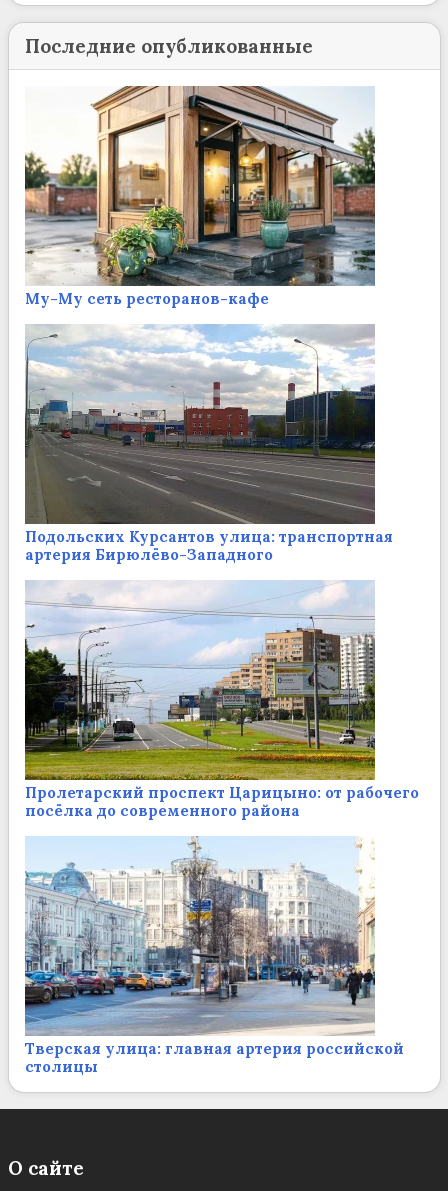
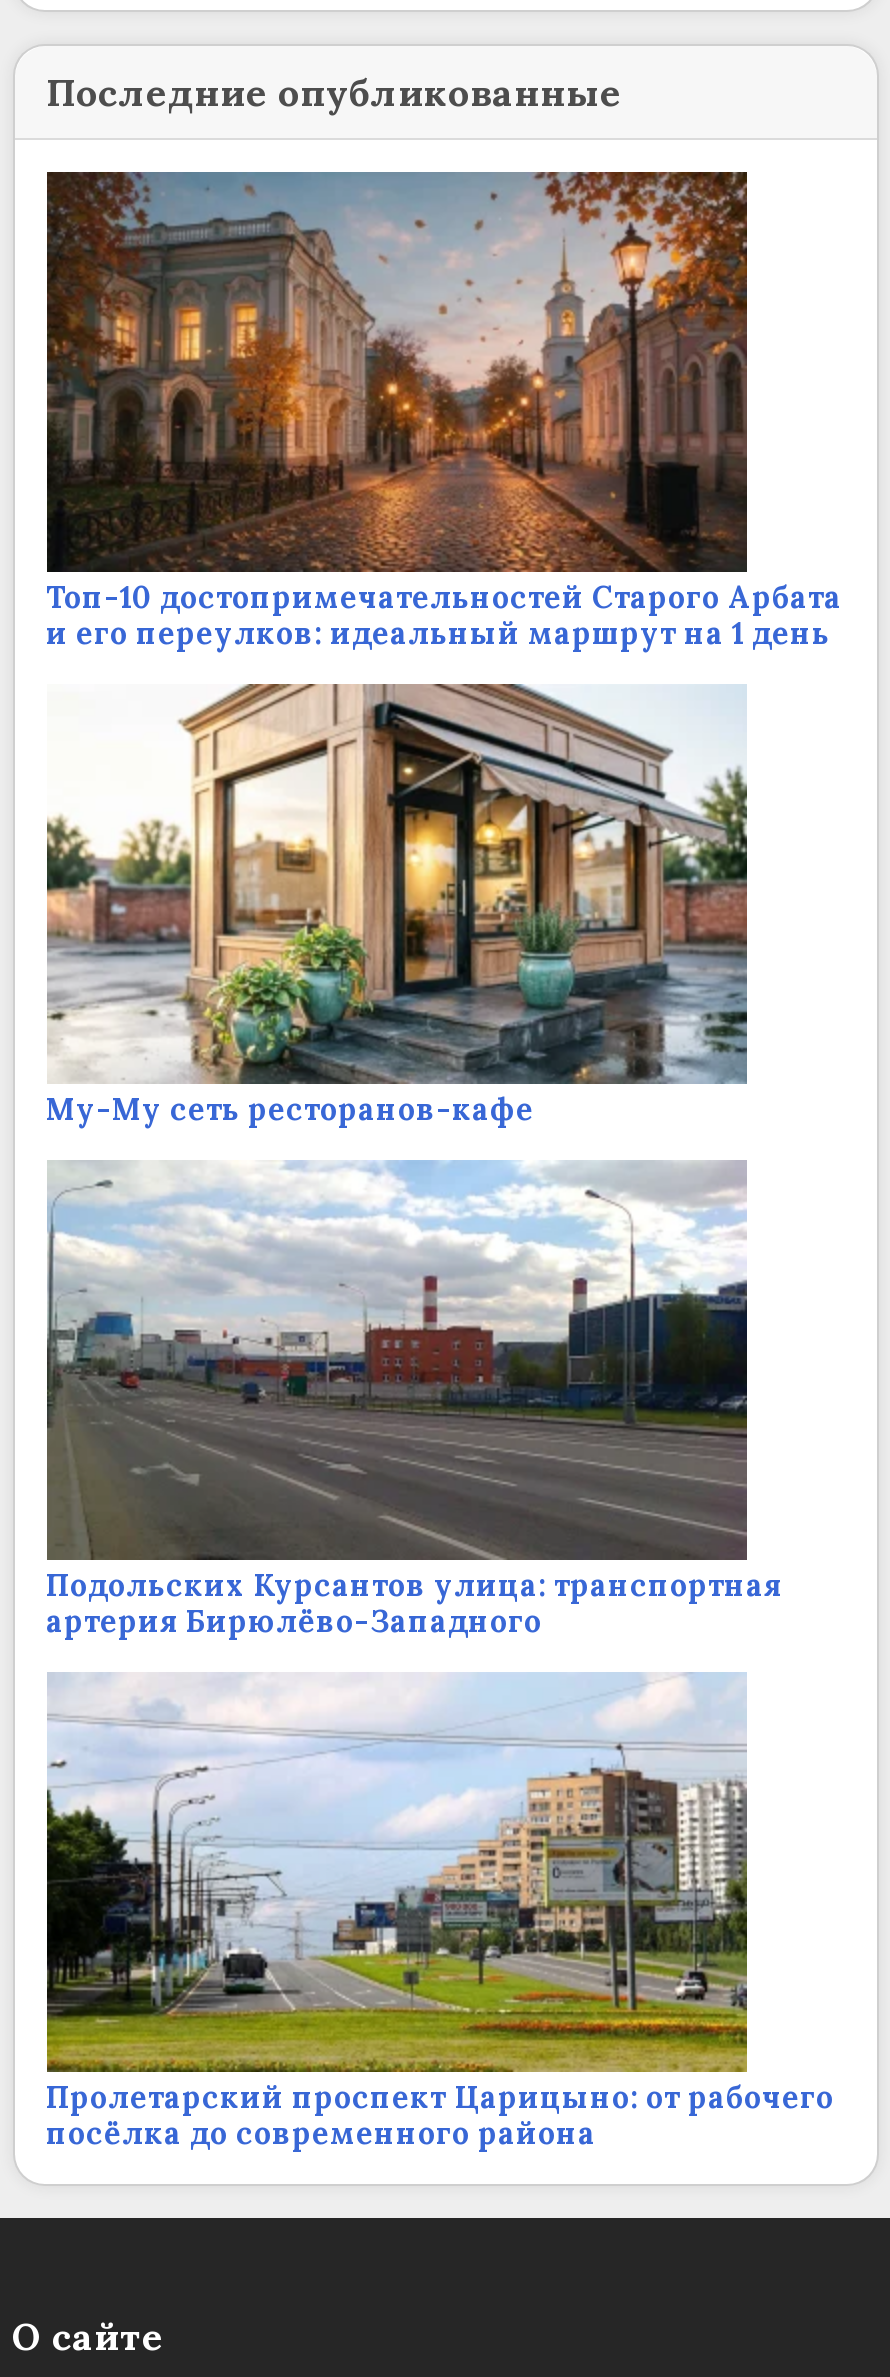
+ [image]
+ Топ-10 достопримечательностей Старого Арбата
+ и его переулков: идеальный маршрут на 1 день

moved down: [image] | Му-Му сеть ресторанов-кафе | Подольских Курсантов улица: транспортная | артерия Бирюлёво-Западного | Пролетарский проспект Царицыно: от рабочего | посёлка до современного района

- [image]
- Тверская улица: главная артерия российской
- столицы
